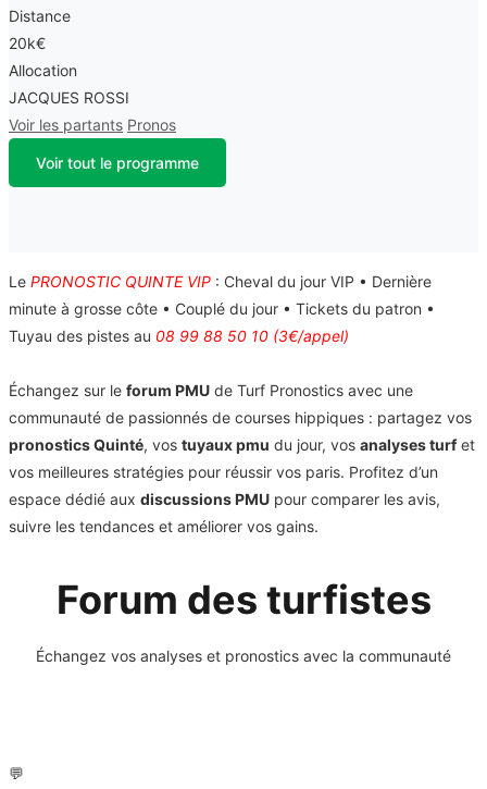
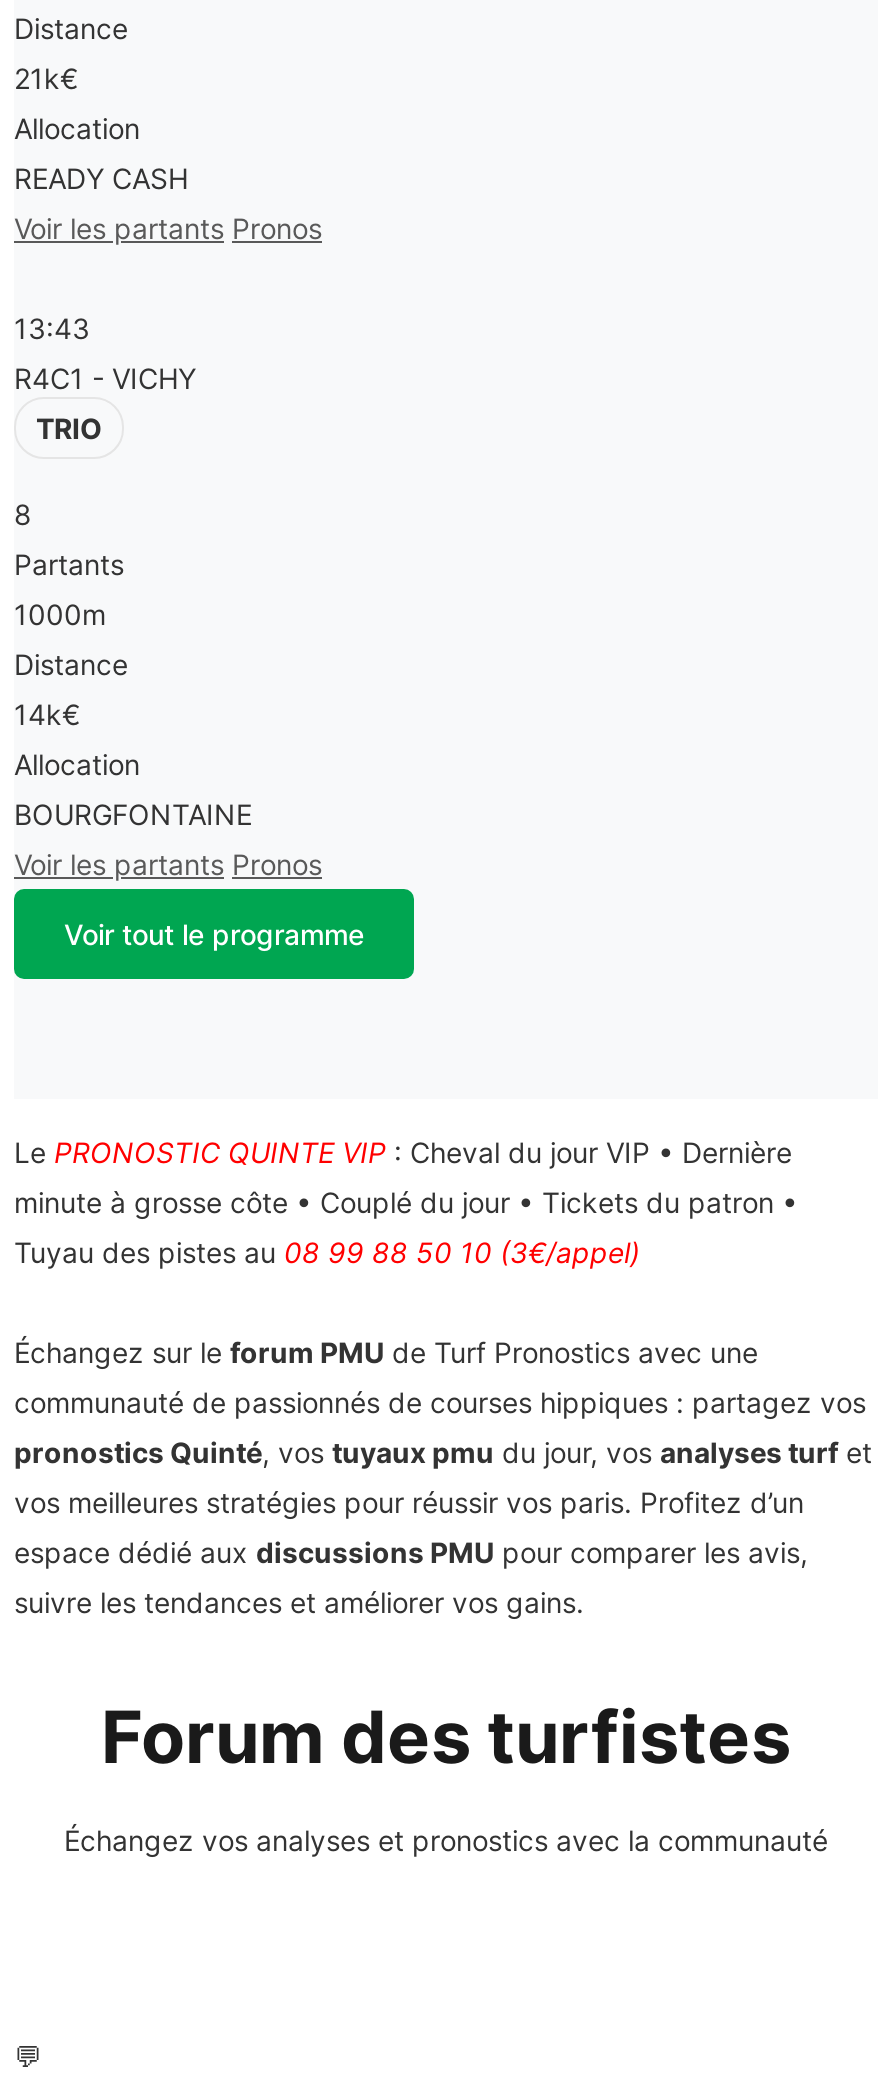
- 20k€
+ 21k€

- JACQUES ROSSI
+ READY CASH
+ Voir les partants Pronos
+ 13:43
+ R4C1 - VICHY
+ TRIO
+ 8
+ Partants
+ 1000m
+ Distance
+ 14k€
+ Allocation
+ BOURGFONTAINE
